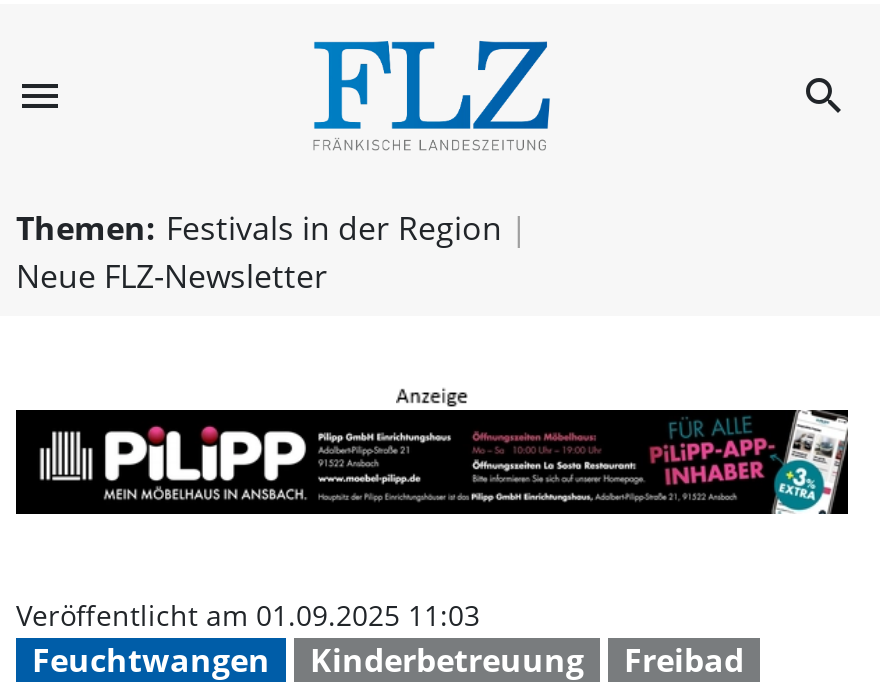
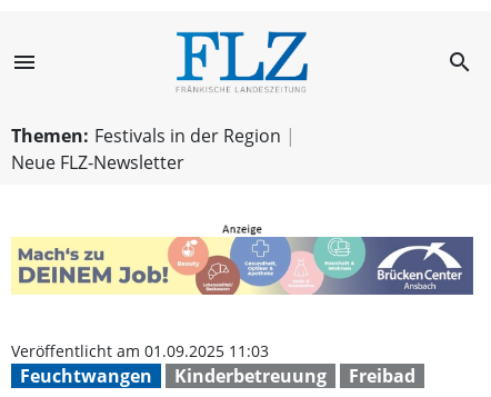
- [image]
+ [image]
